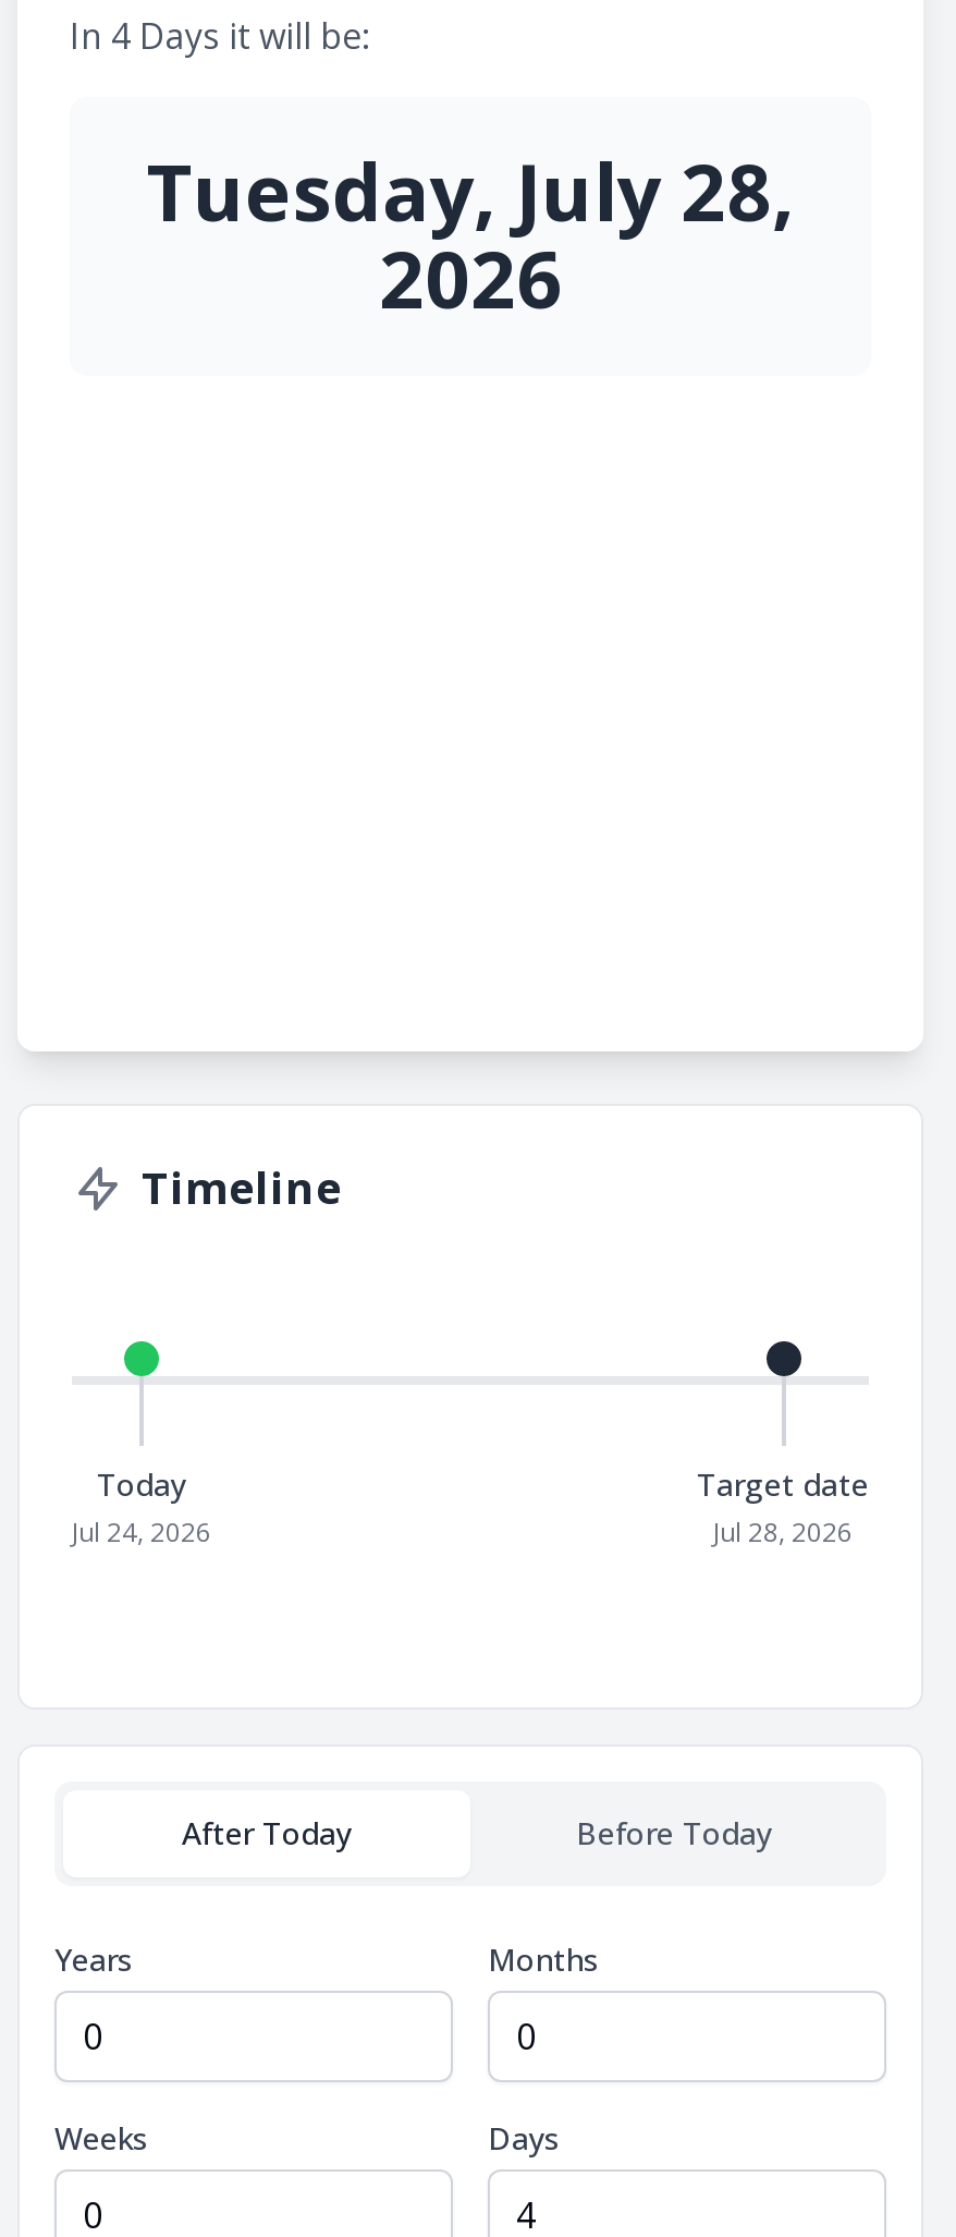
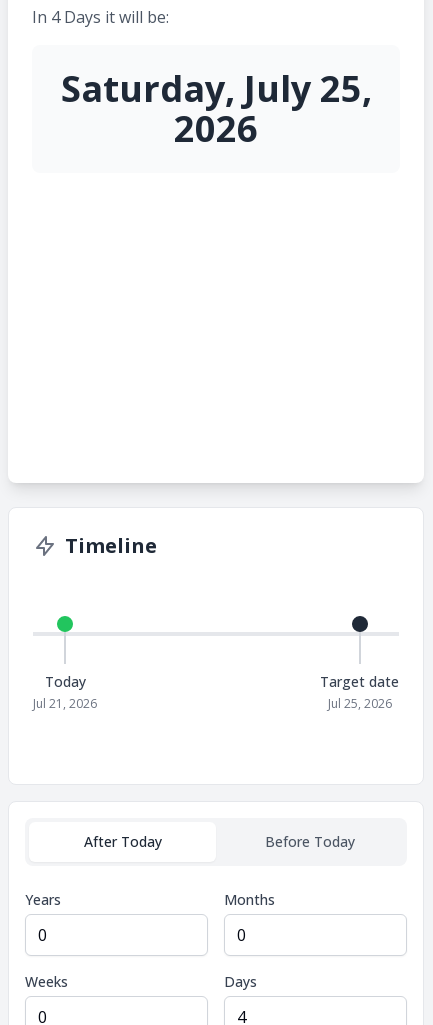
- Tuesday, July 28,
+ Saturday, July 25,

- Jul 24, 2026
+ Jul 21, 2026

- Jul 28, 2026
+ Jul 25, 2026
